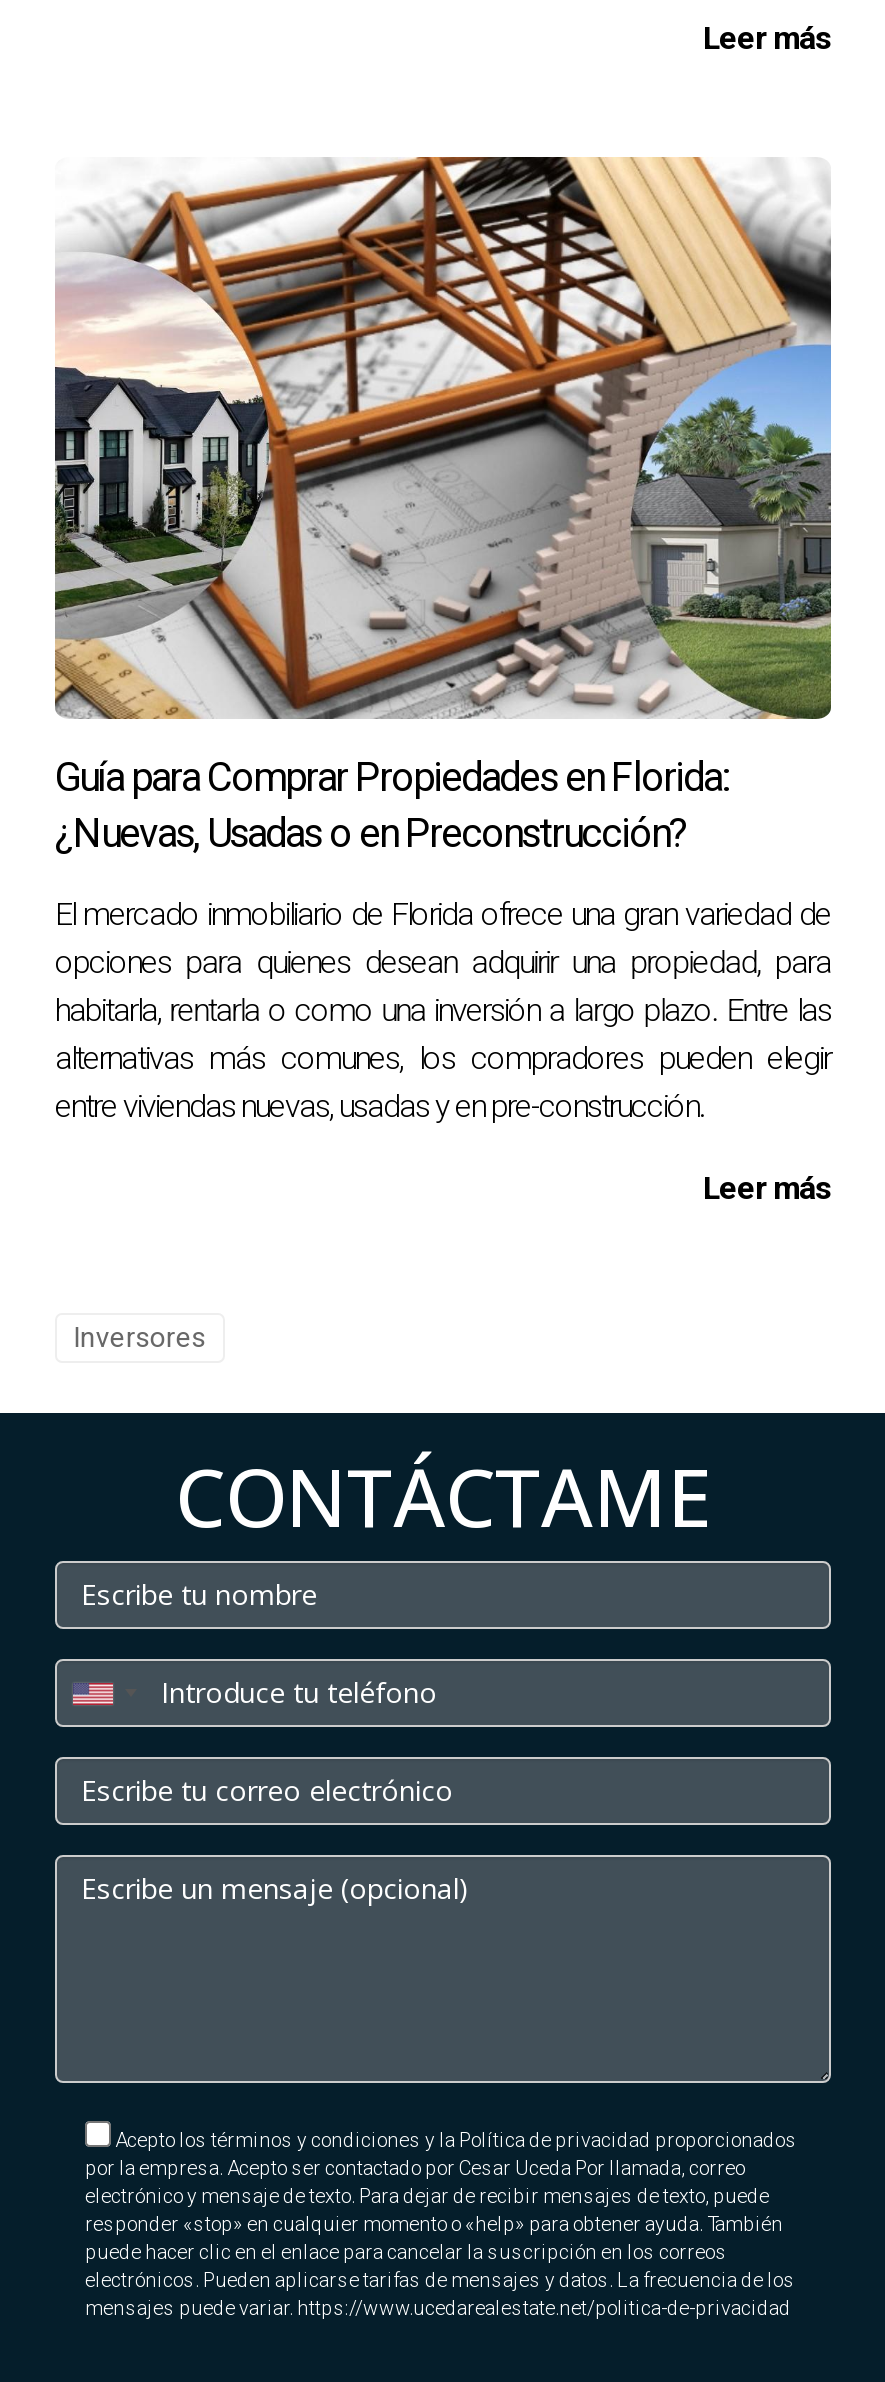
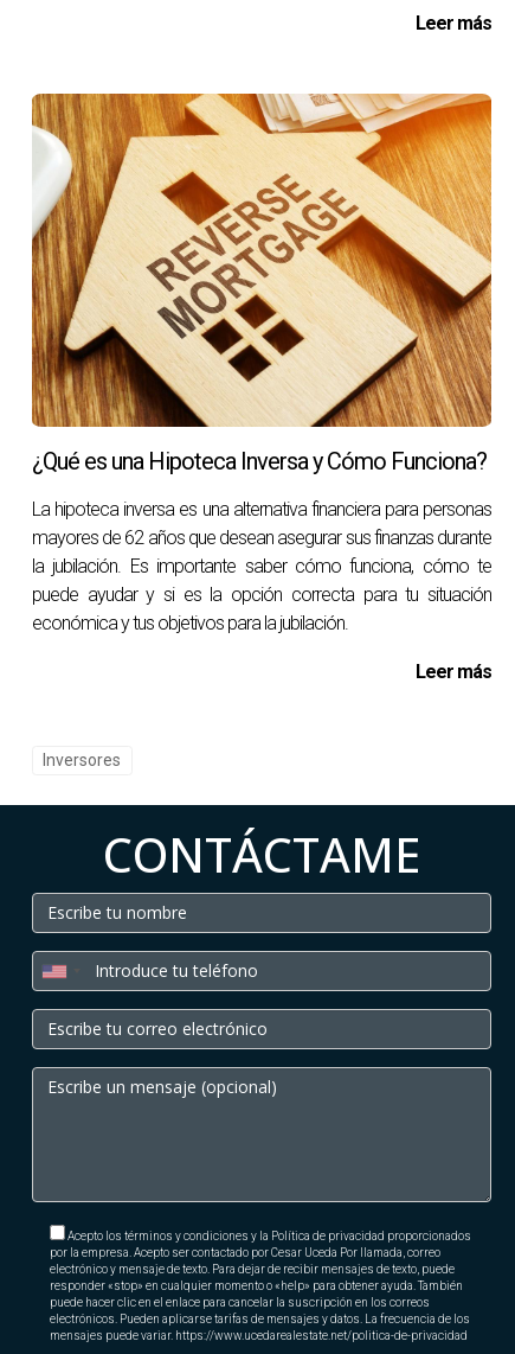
- [image]
- Guía para Comprar Propiedades en Florida:
- ¿Nuevas, Usadas o en Preconstrucción?
+ [image]
+ ¿Qué es una Hipoteca Inversa y Cómo Funciona?

- El mercado inmobiliario de Florida ofrece una gran variedad de
- opciones para quienes desean adquirir una propiedad, para
- habitarla, rentarla o como una inversión a largo plazo. Entre las
- alternativas más comunes, los compradores pueden elegir
- entre viviendas nuevas, usadas y en pre-construcción.
+ La hipoteca inversa es una alternativa financiera para personas
+ mayores de 62 años que desean asegurar sus finanzas durante
+ la jubilación. Es importante saber cómo funciona, cómo te
+ puede ayudar y si es la opción correcta para tu situación
+ económica y tus objetivos para la jubilación.
